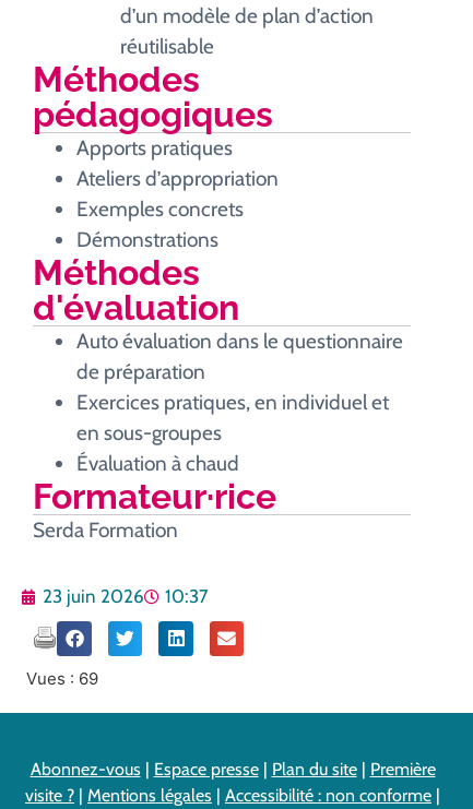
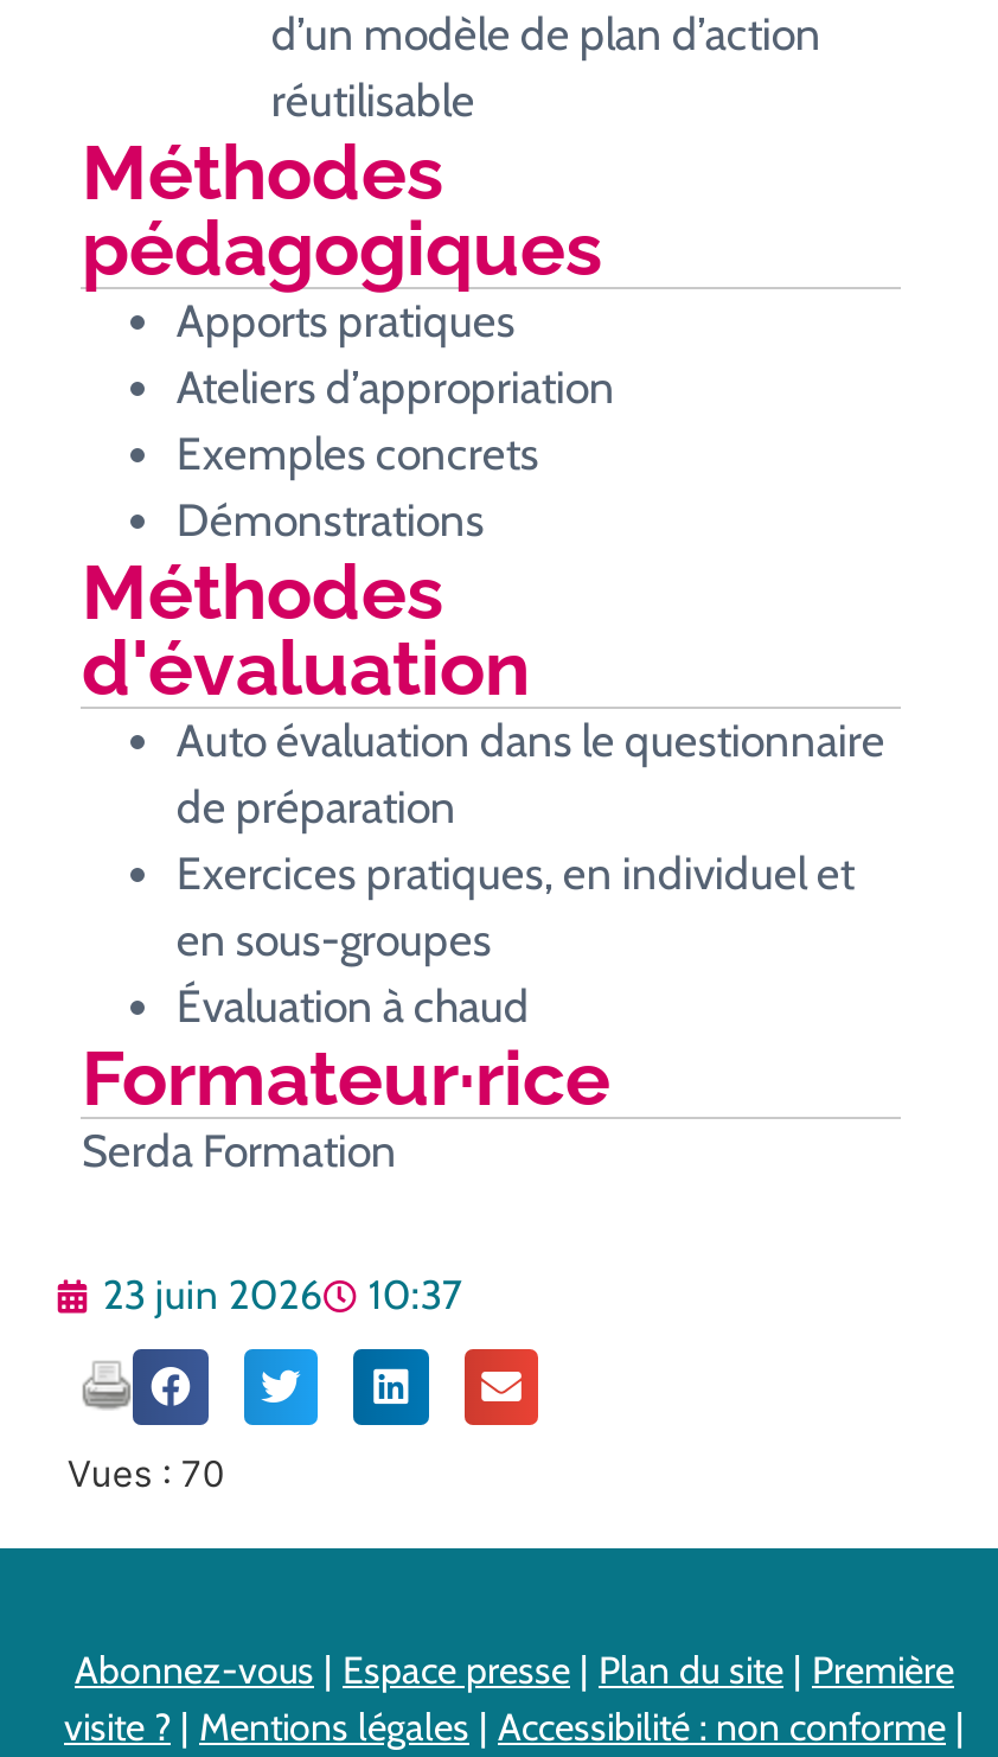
- Vues : 69
+ Vues : 70
